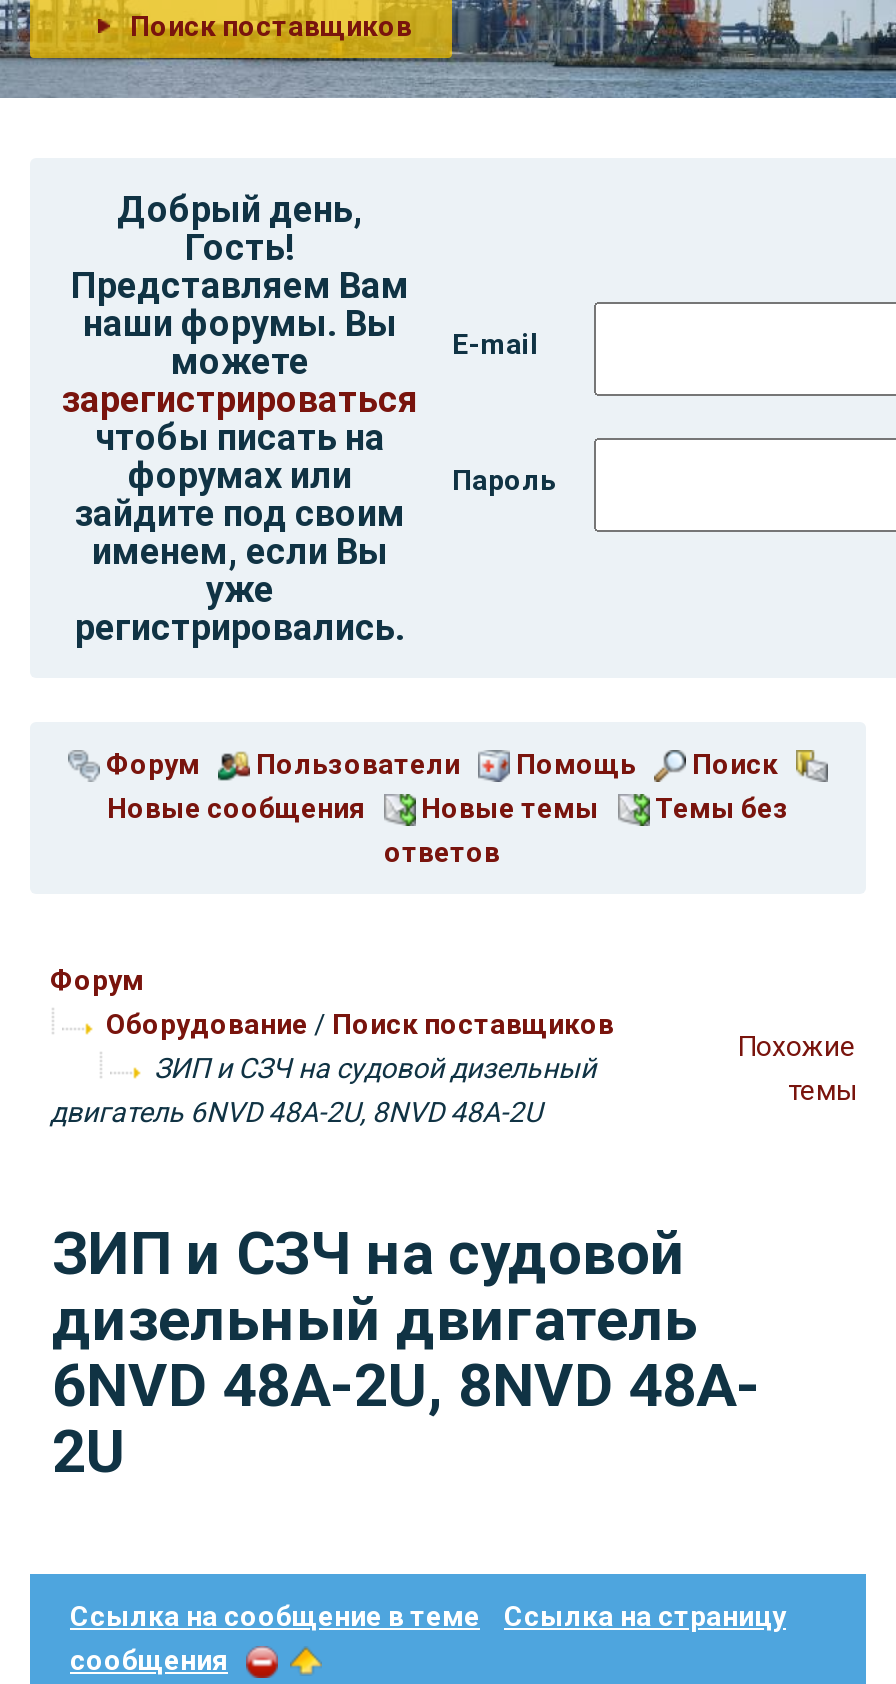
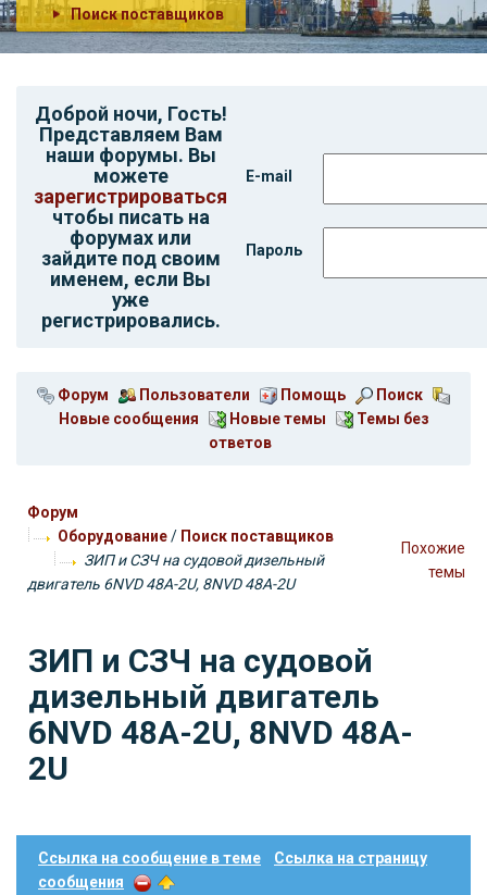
- Добрый день,
- Гость!
+ Доброй ночи, Гость!
